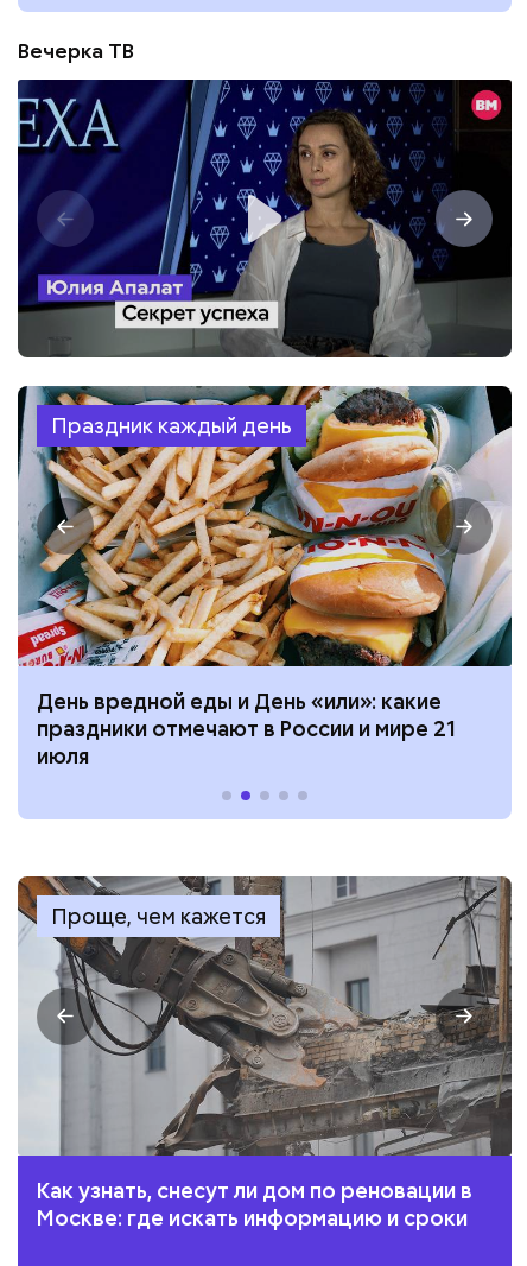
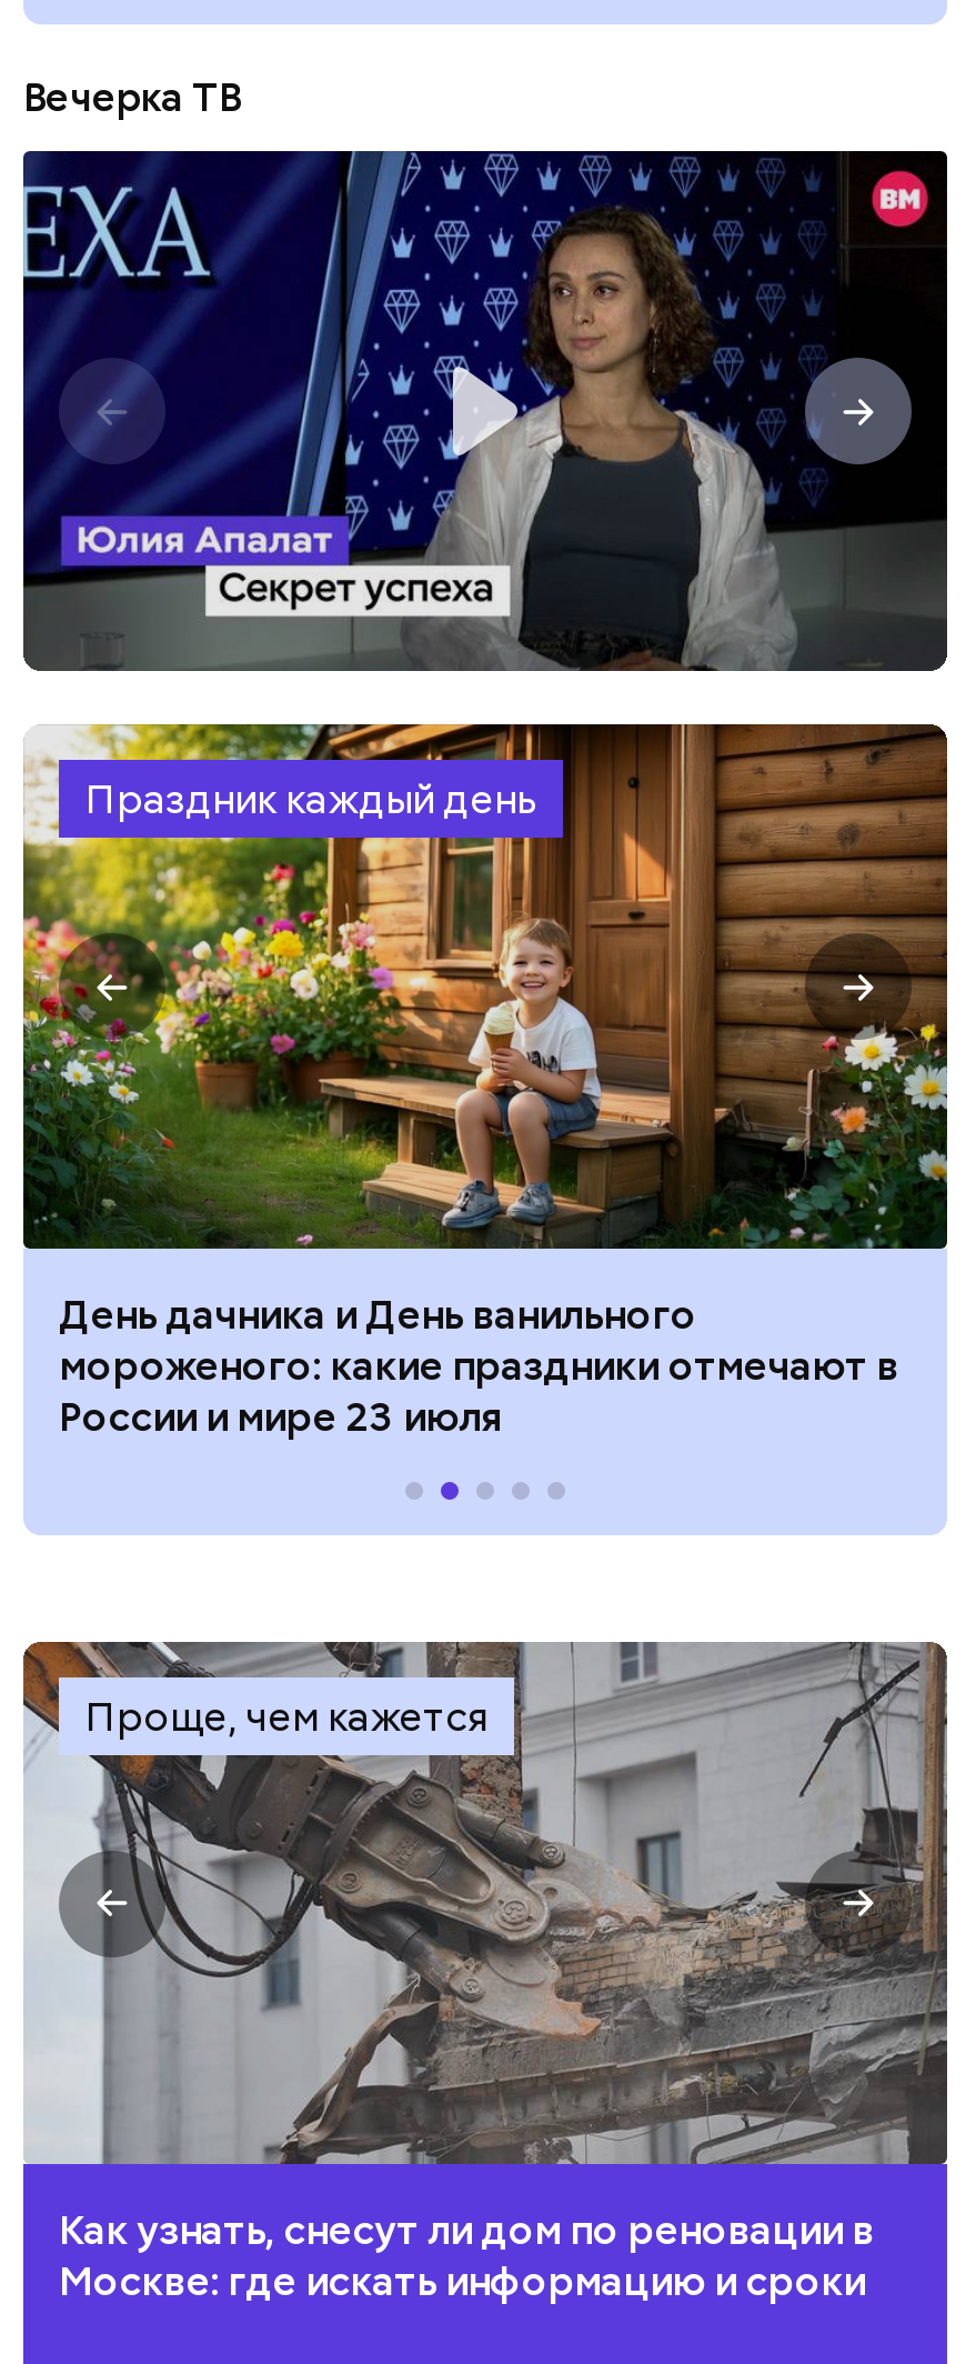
- [image]
- День вредной еды и День «или»: какие
- праздники отмечают в России и мире 21
- июля
+ [image]
+ День дачника и День ванильного
+ мороженого: какие праздники отмечают в
+ России и мире 23 июля
